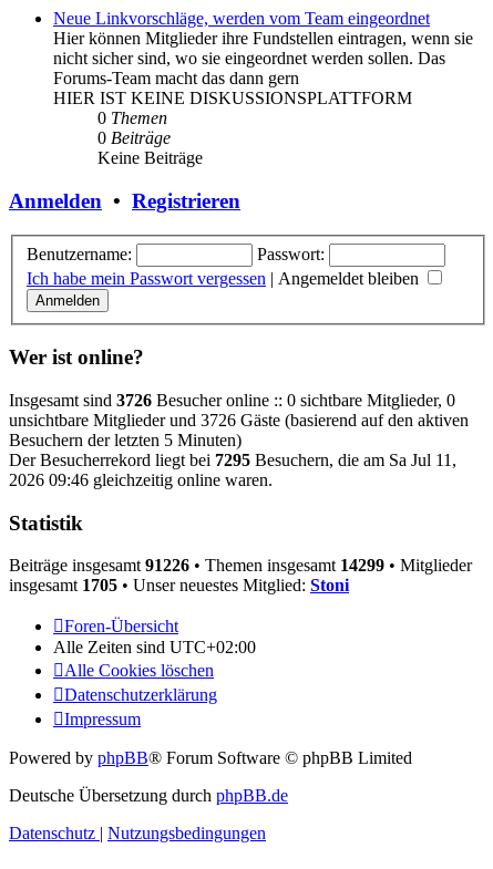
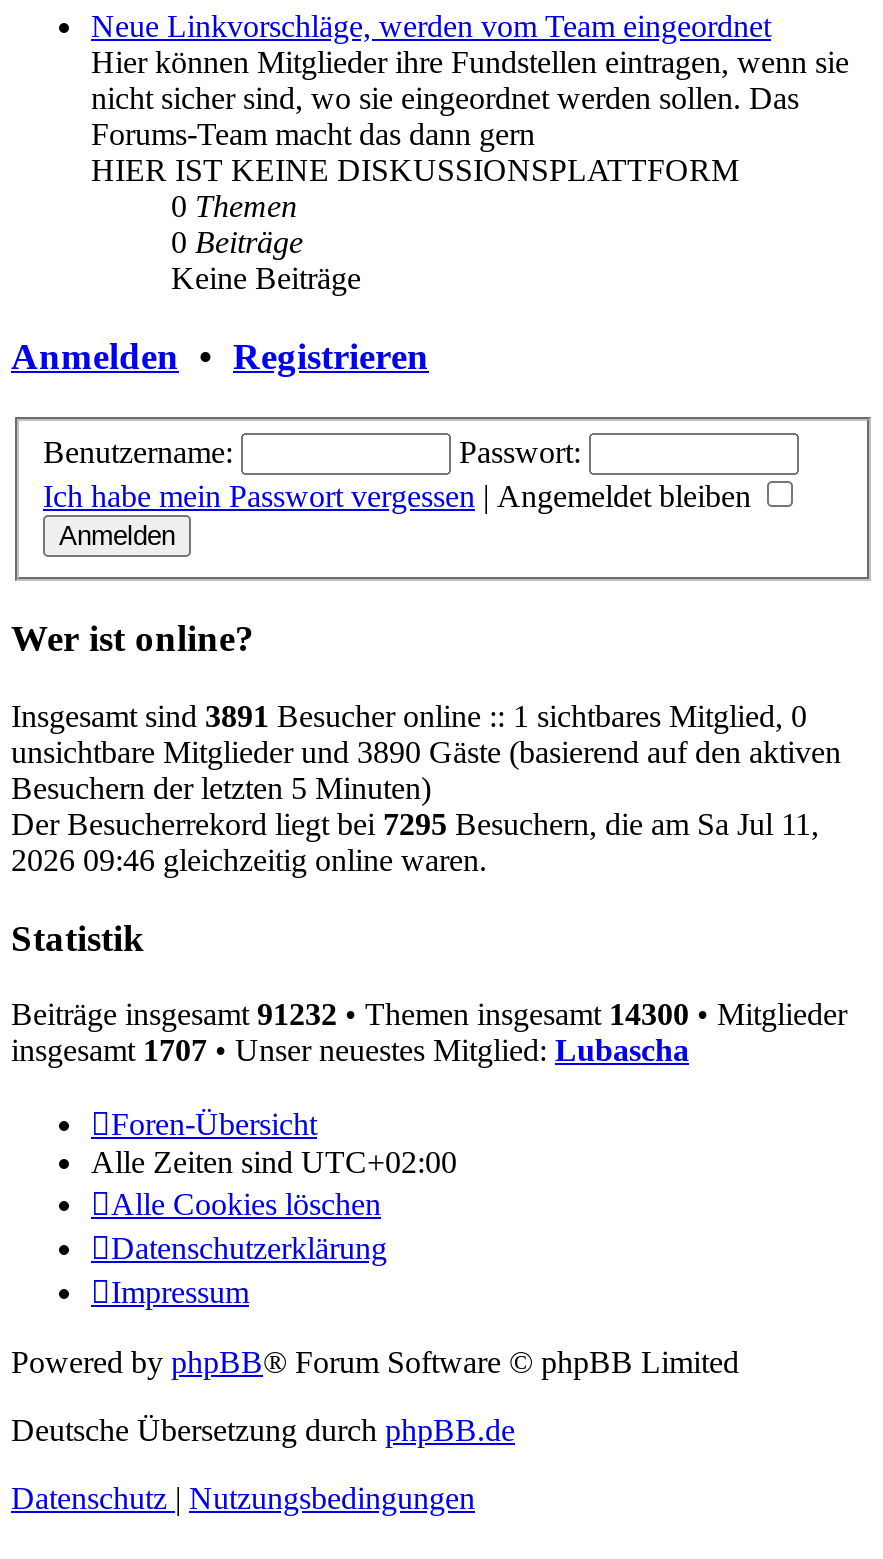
- Insgesamt sind 3726 Besucher online :: 0 sichtbare Mitglieder, 0
+ Insgesamt sind 3891 Besucher online :: 1 sichtbares Mitglied, 0

- unsichtbare Mitglieder und 3726 Gäste (basierend auf den aktiven
+ unsichtbare Mitglieder und 3890 Gäste (basierend auf den aktiven

- Beiträge insgesamt 91226 • Themen insgesamt 14299 • Mitglieder
+ Beiträge insgesamt 91232 • Themen insgesamt 14300 • Mitglieder

- insgesamt 1705 • Unser neuestes Mitglied: Stoni
+ insgesamt 1707 • Unser neuestes Mitglied: Lubascha
